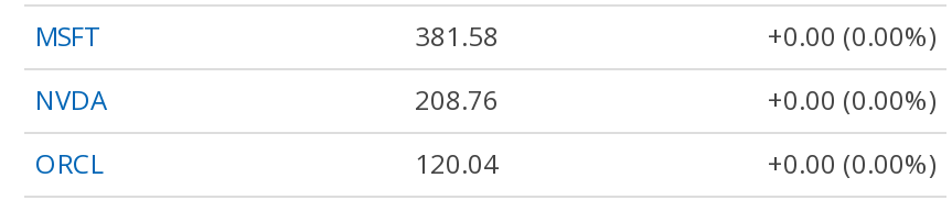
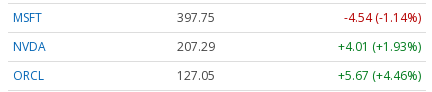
- 381.58
+ 397.75

- +0.00 (0.00%)
+ -4.54 (-1.14%)

- 208.76
+ 207.29

- +0.00 (0.00%)
+ +4.01 (+1.93%)

- 120.04
+ 127.05

- +0.00 (0.00%)
+ +5.67 (+4.46%)
